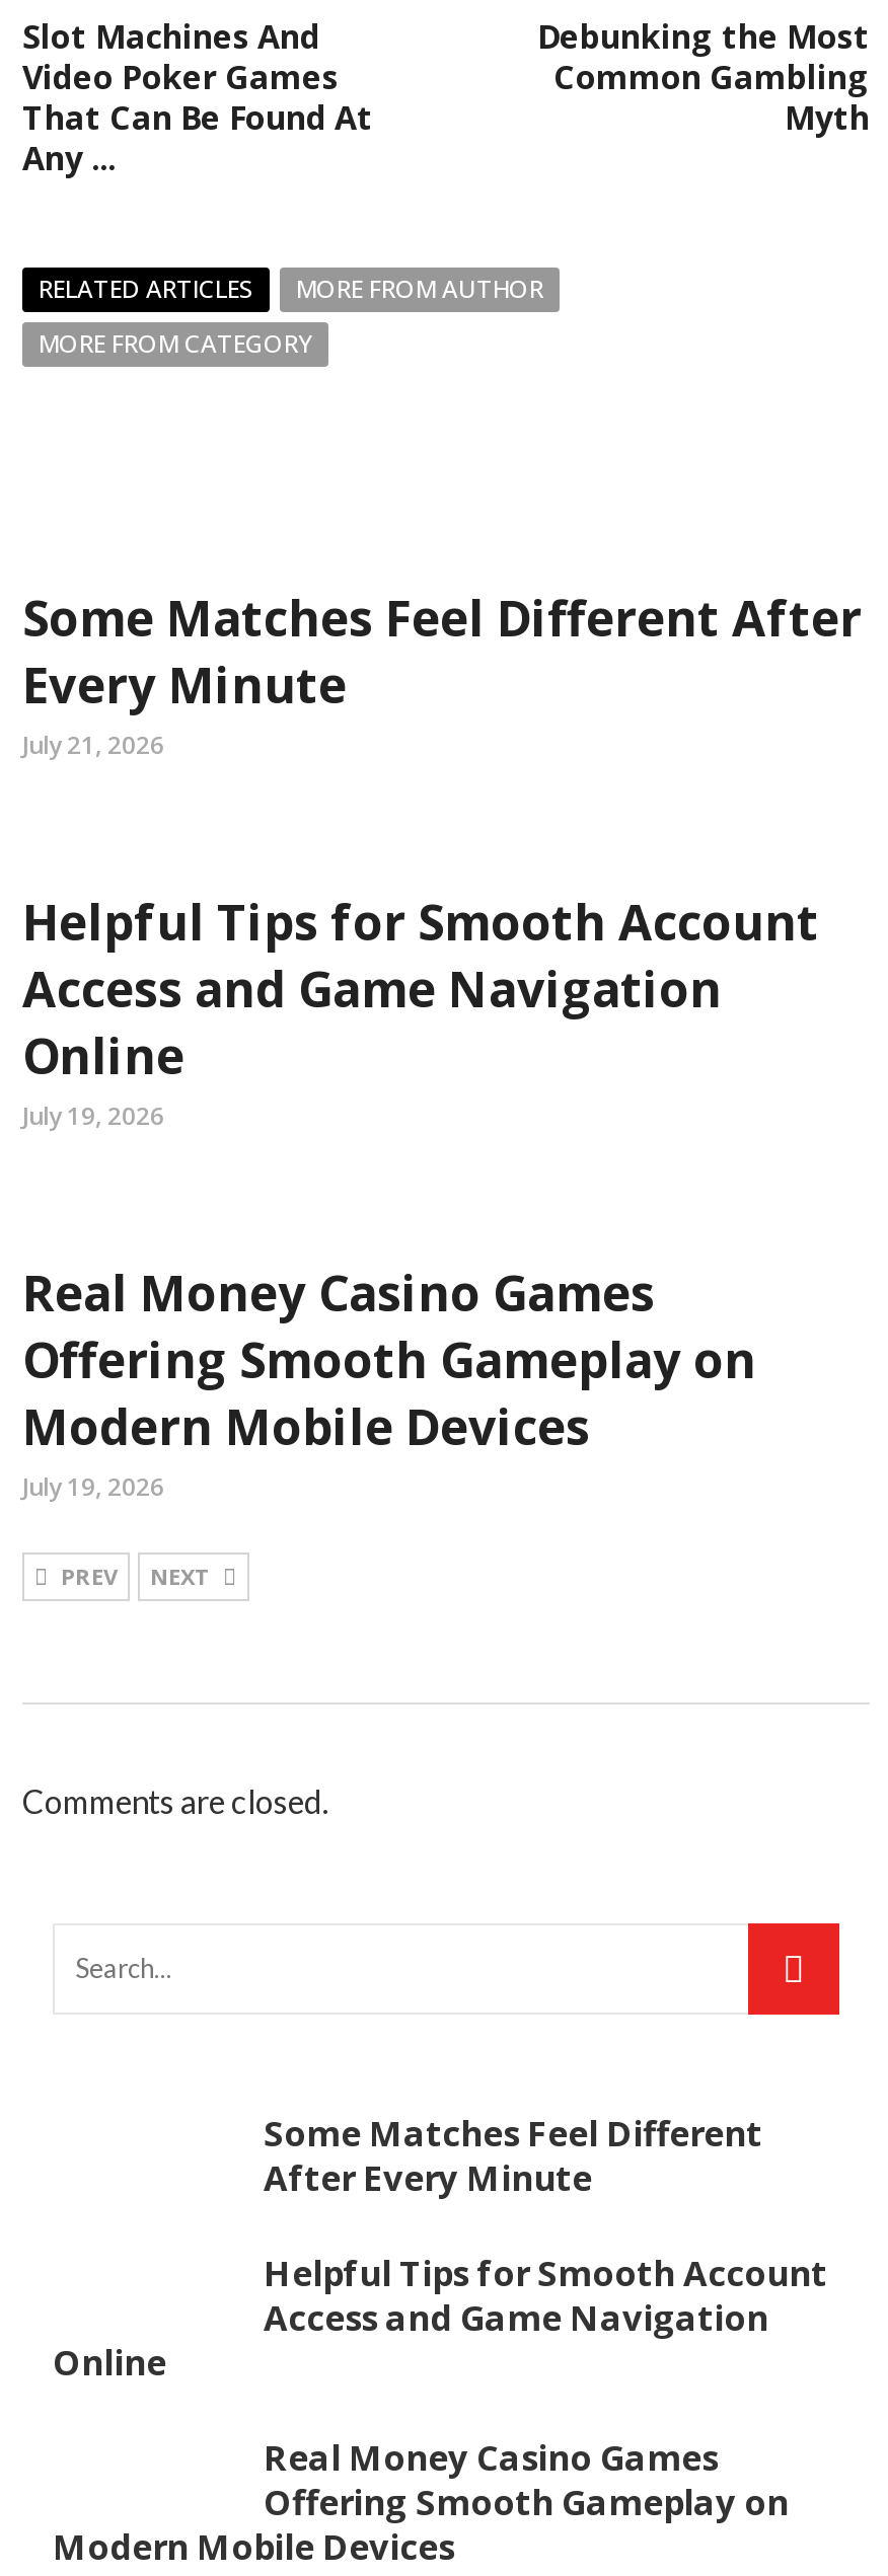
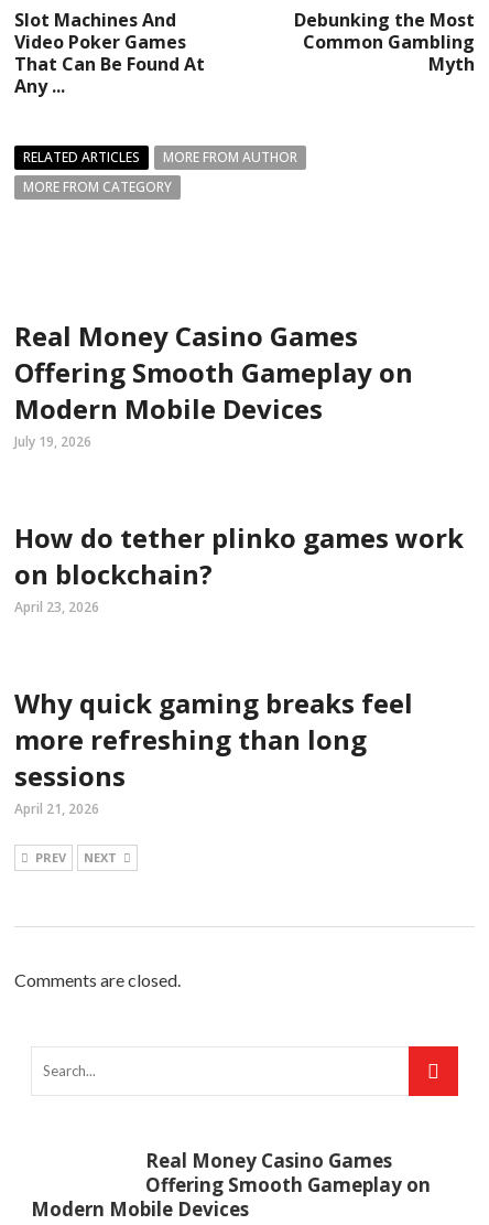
- Some Matches Feel Different After
- Every Minute
- July 21, 2026
- Helpful Tips for Smooth Account
- Access and Game Navigation
- Online
- July 19, 2026

moved up: Real Money Casino Games | Offering Smooth Gameplay on | Modern Mobile Devices | July 19, 2026

+ How do tether plinko games work
+ on blockchain?
+ April 23, 2026
+ Why quick gaming breaks feel
+ more refreshing than long
+ sessions
+ April 21, 2026

- Some Matches Feel Different
- After Every Minute
- Helpful Tips for Smooth Account
- Access and Game Navigation
- Online
